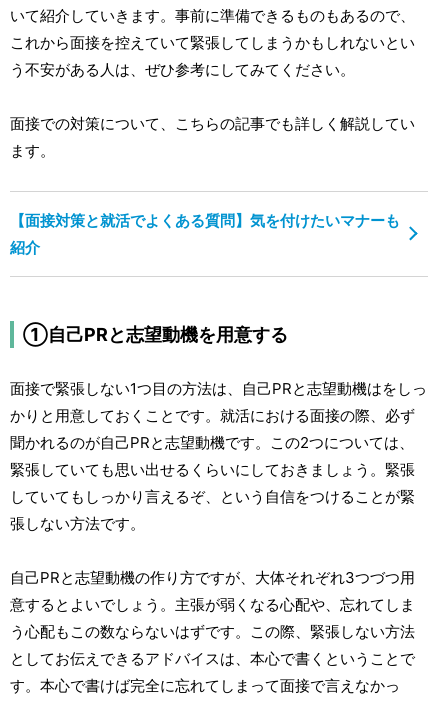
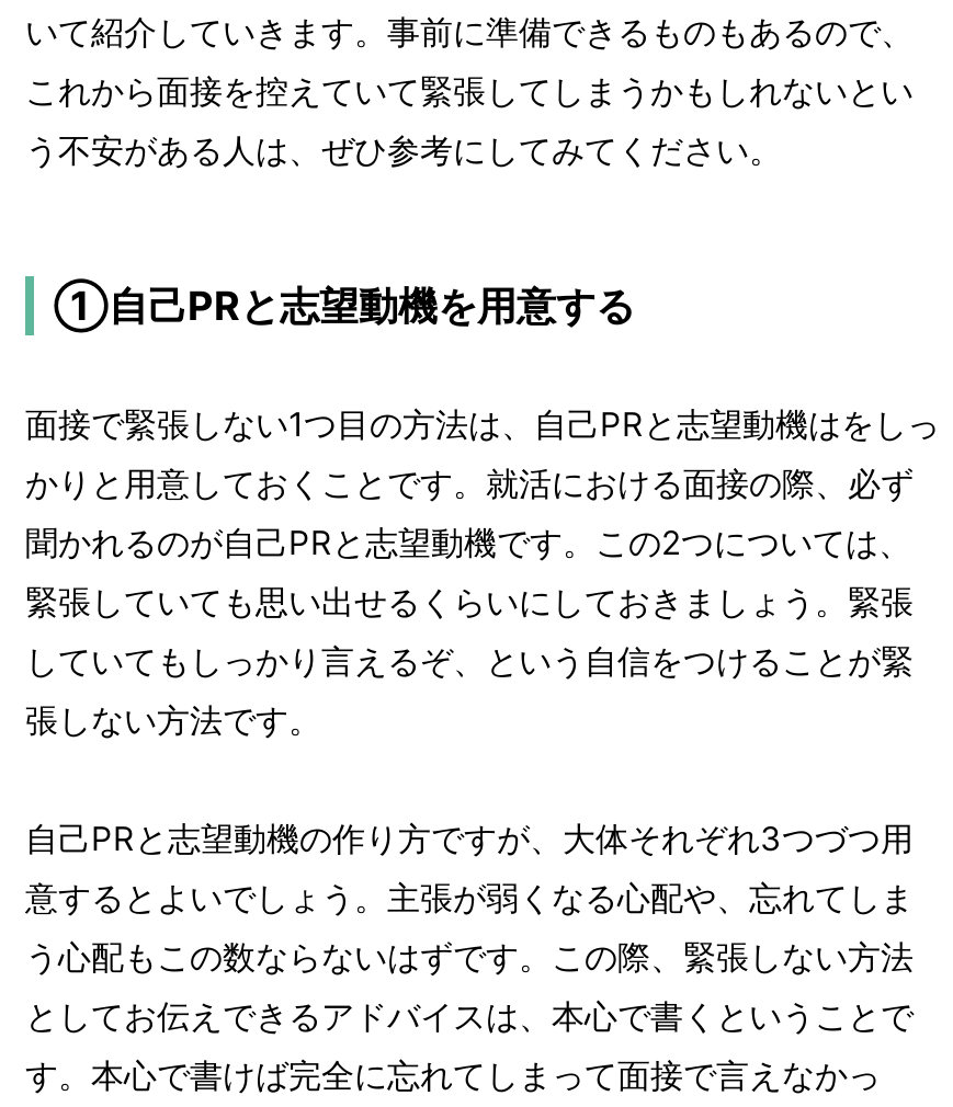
- 面接での対策について、こちらの記事でも詳しく解説してい
- ます。

- 【面接対策と就活でよくある質問】気を付けたいマナーも
- 紹介
